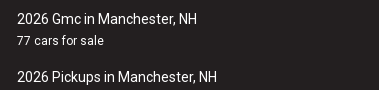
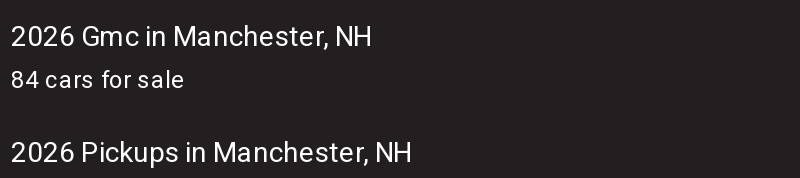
- 77 cars for sale
+ 84 cars for sale
